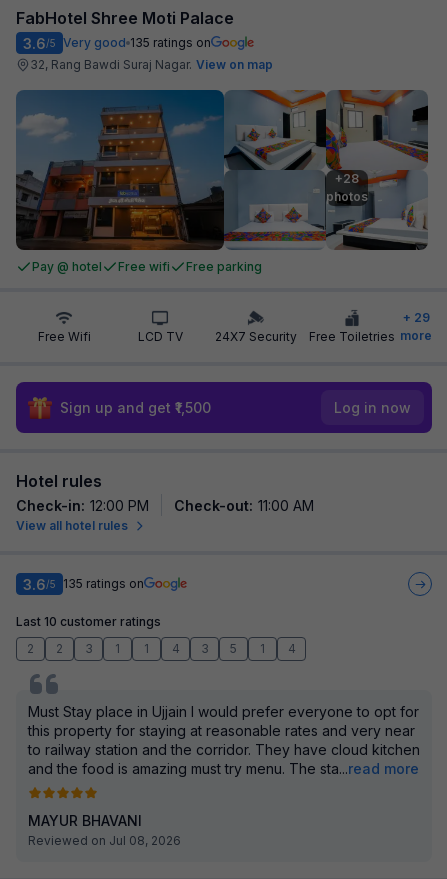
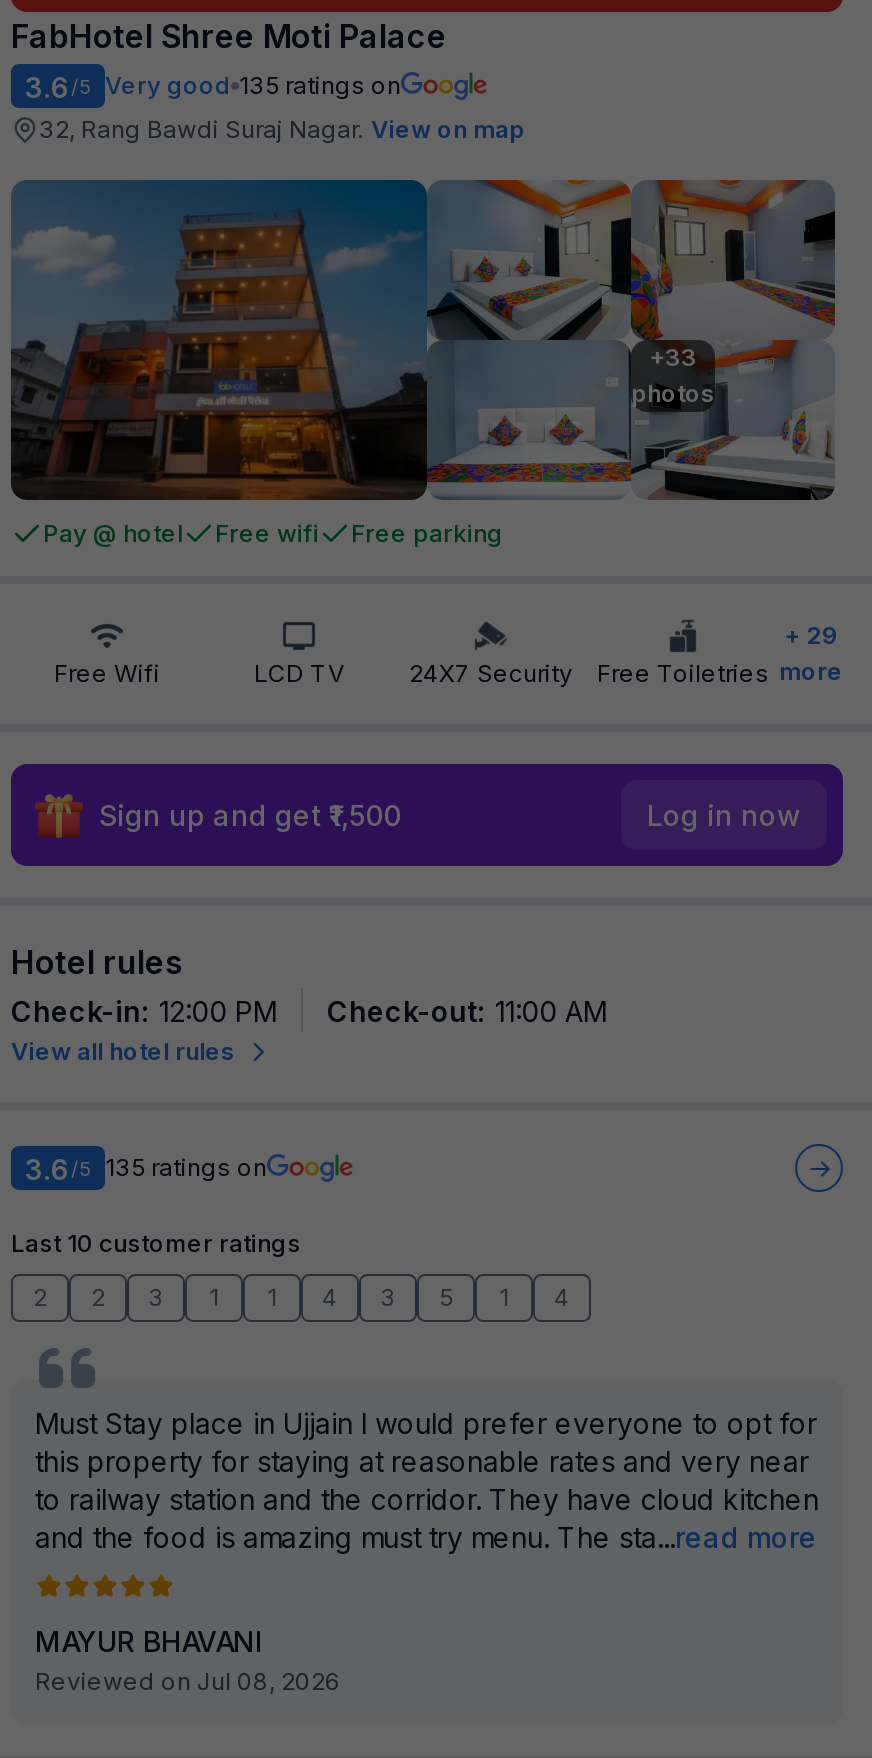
- +28
+ +33
